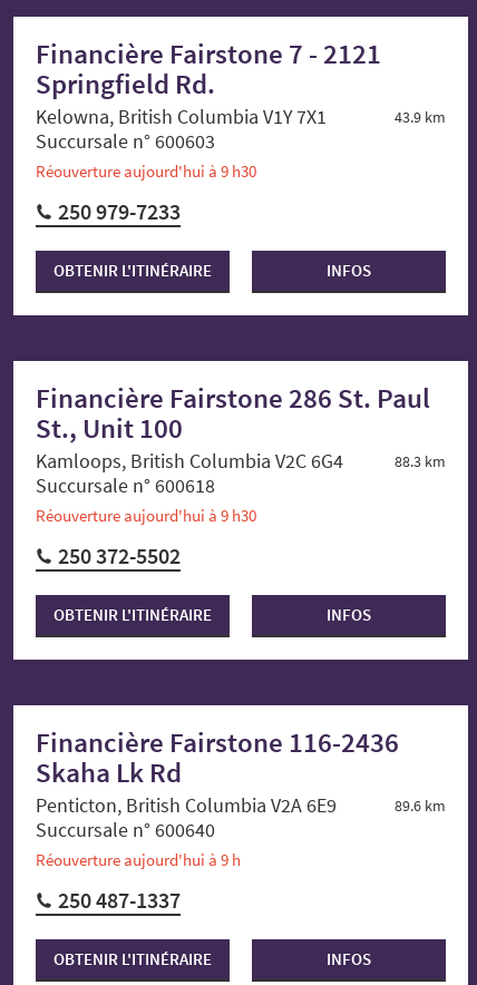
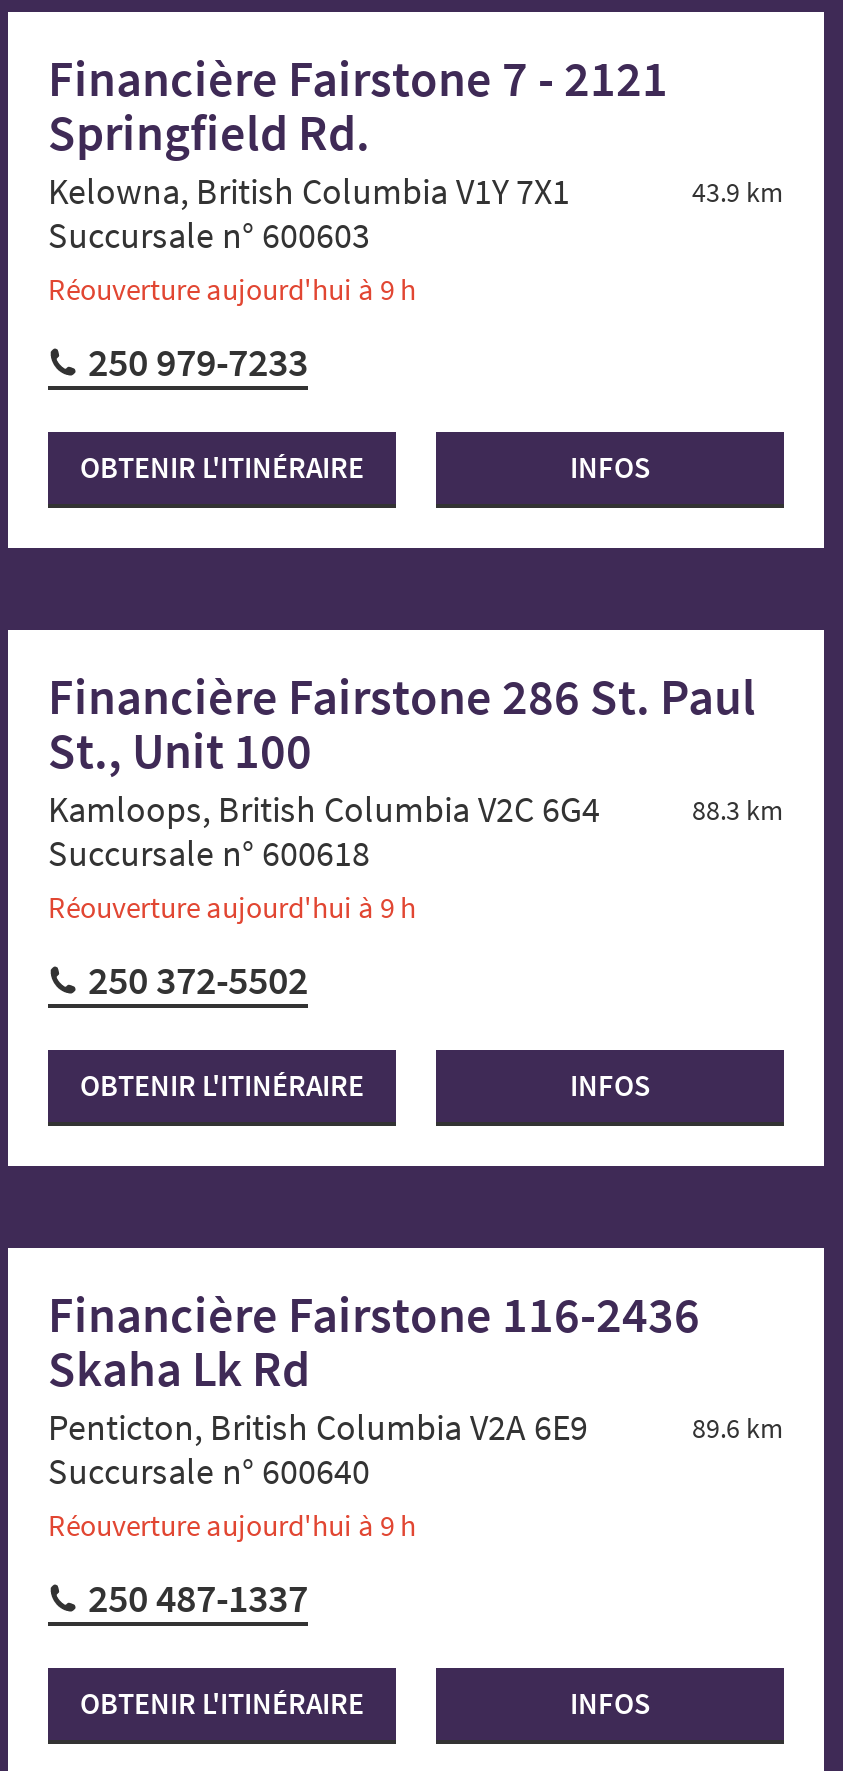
- Réouverture aujourd'hui à 9 h30
+ Réouverture aujourd'hui à 9 h

- Réouverture aujourd'hui à 9 h30
+ Réouverture aujourd'hui à 9 h
